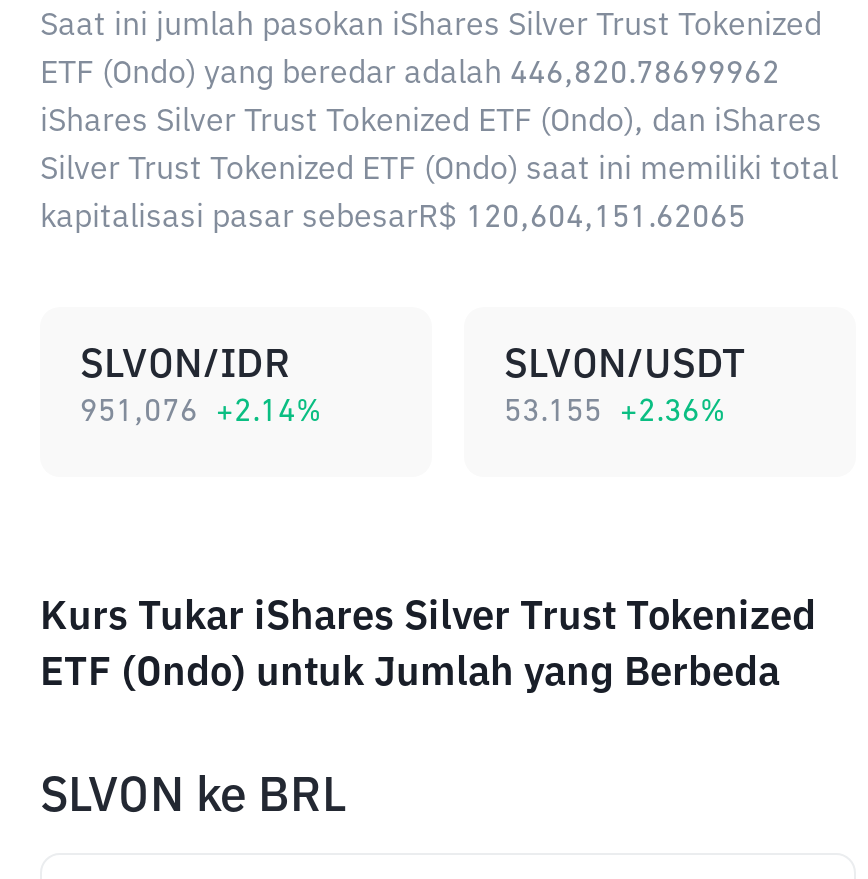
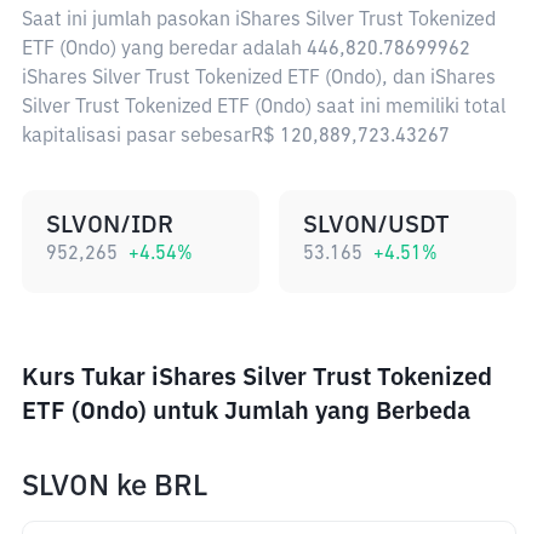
- kapitalisasi pasar sebesarR$ 120,604,151.62065
+ kapitalisasi pasar sebesarR$ 120,889,723.43267

- 951,076 +2.14%
+ 952,265 +4.54%

- 53.155 +2.36%
+ 53.165 +4.51%
